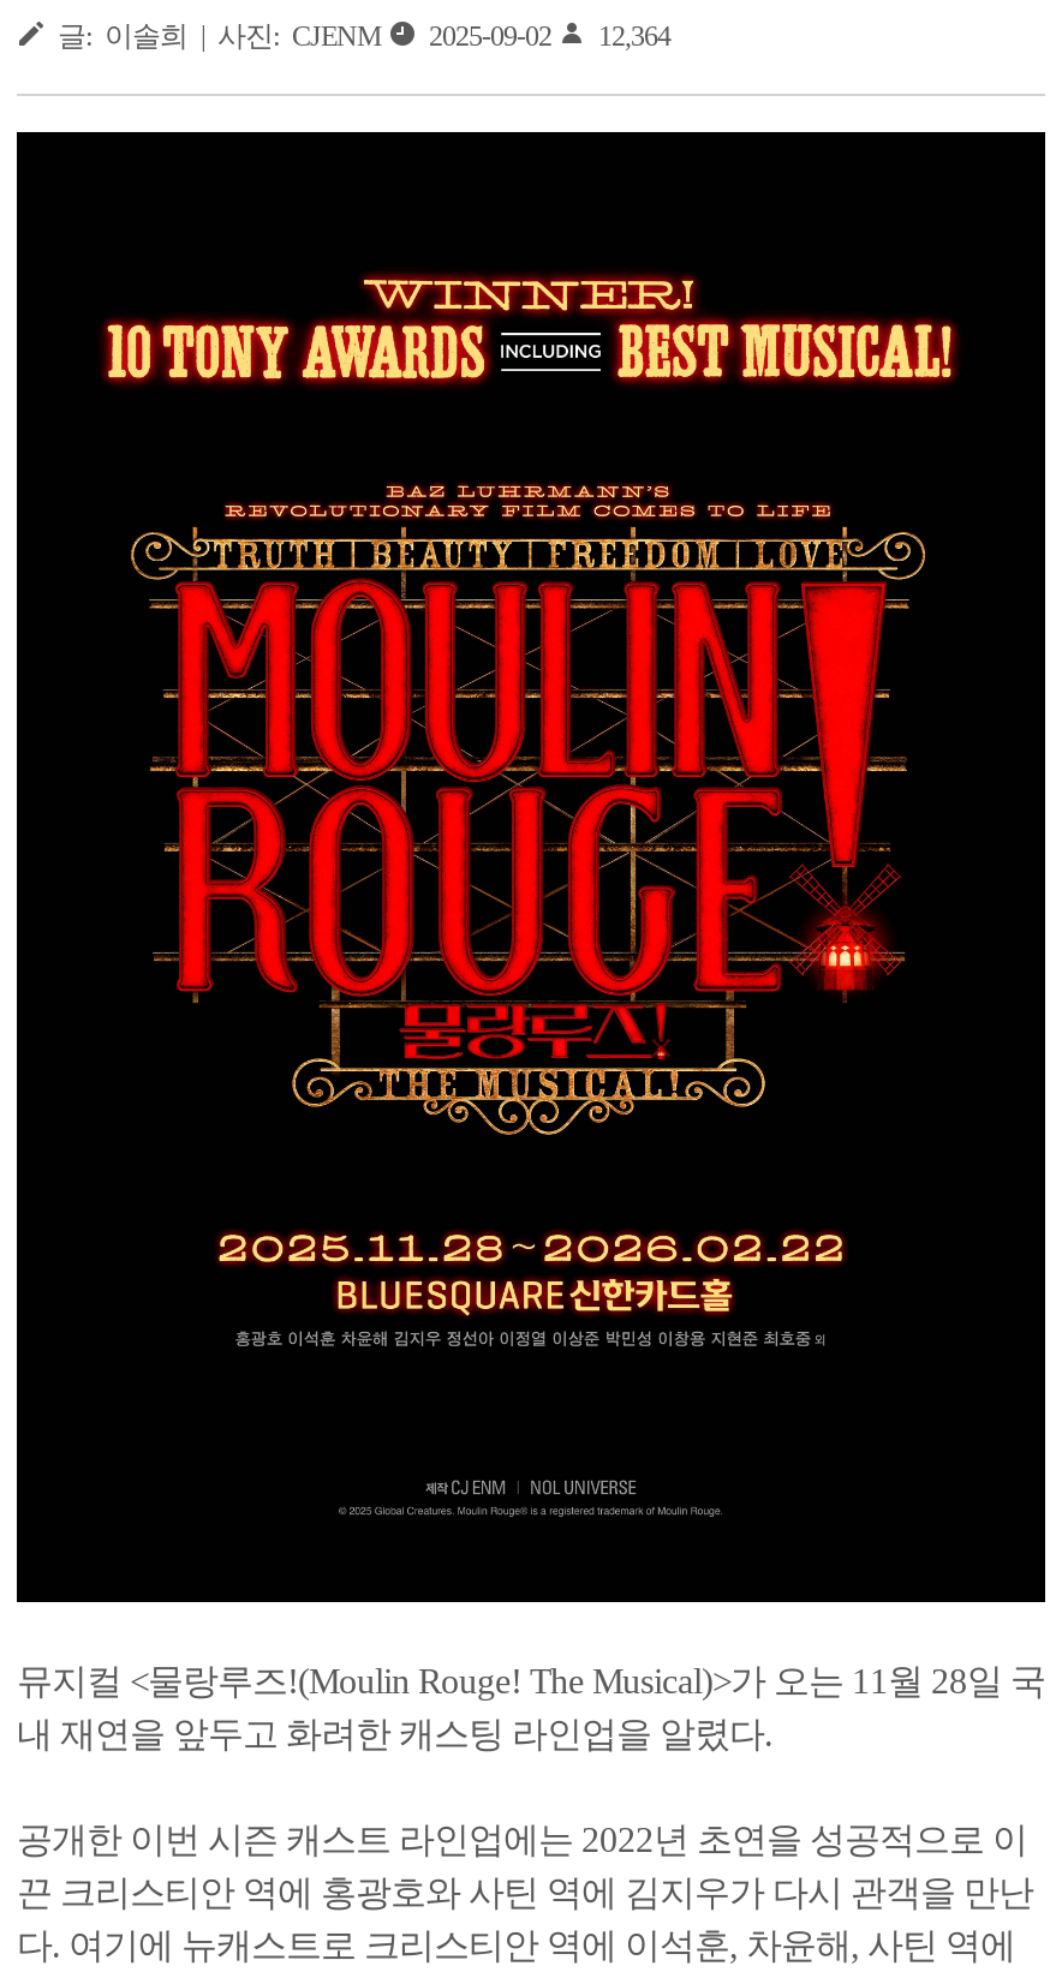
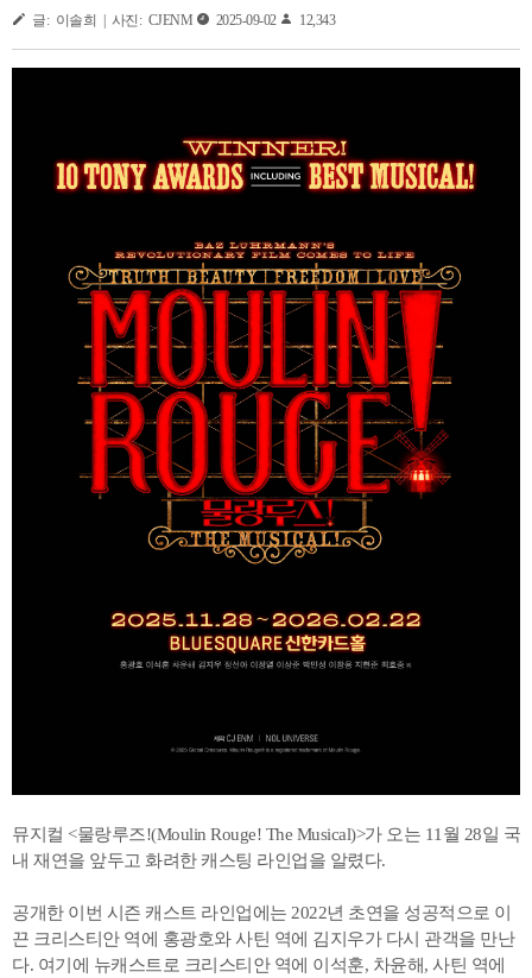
- 12,364
+ 12,343
